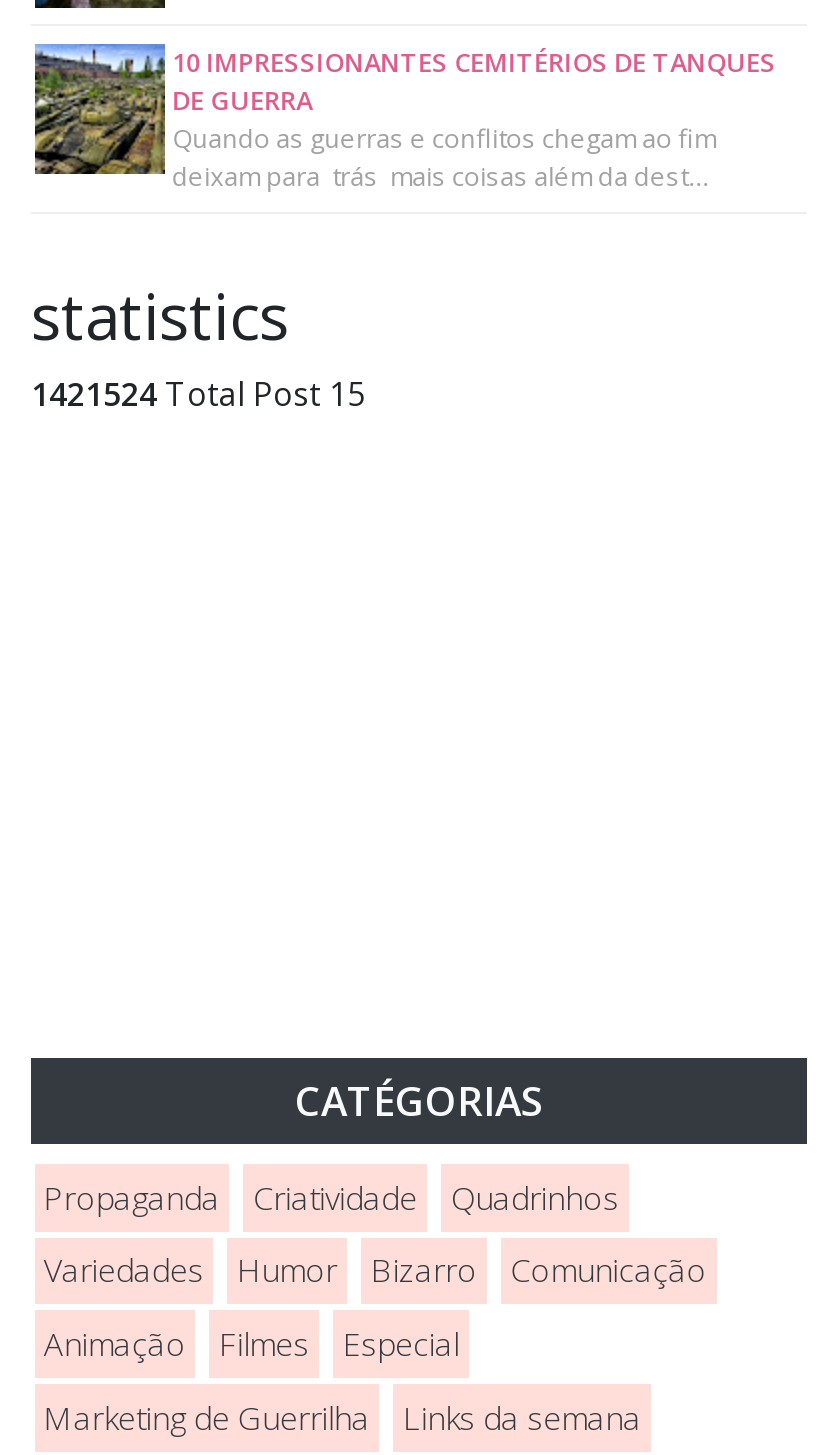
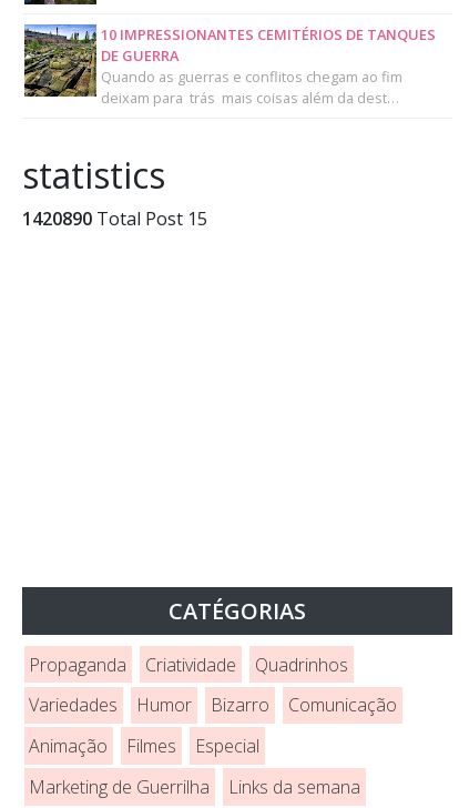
- 1421524 Total Post 15
+ 1420890 Total Post 15
